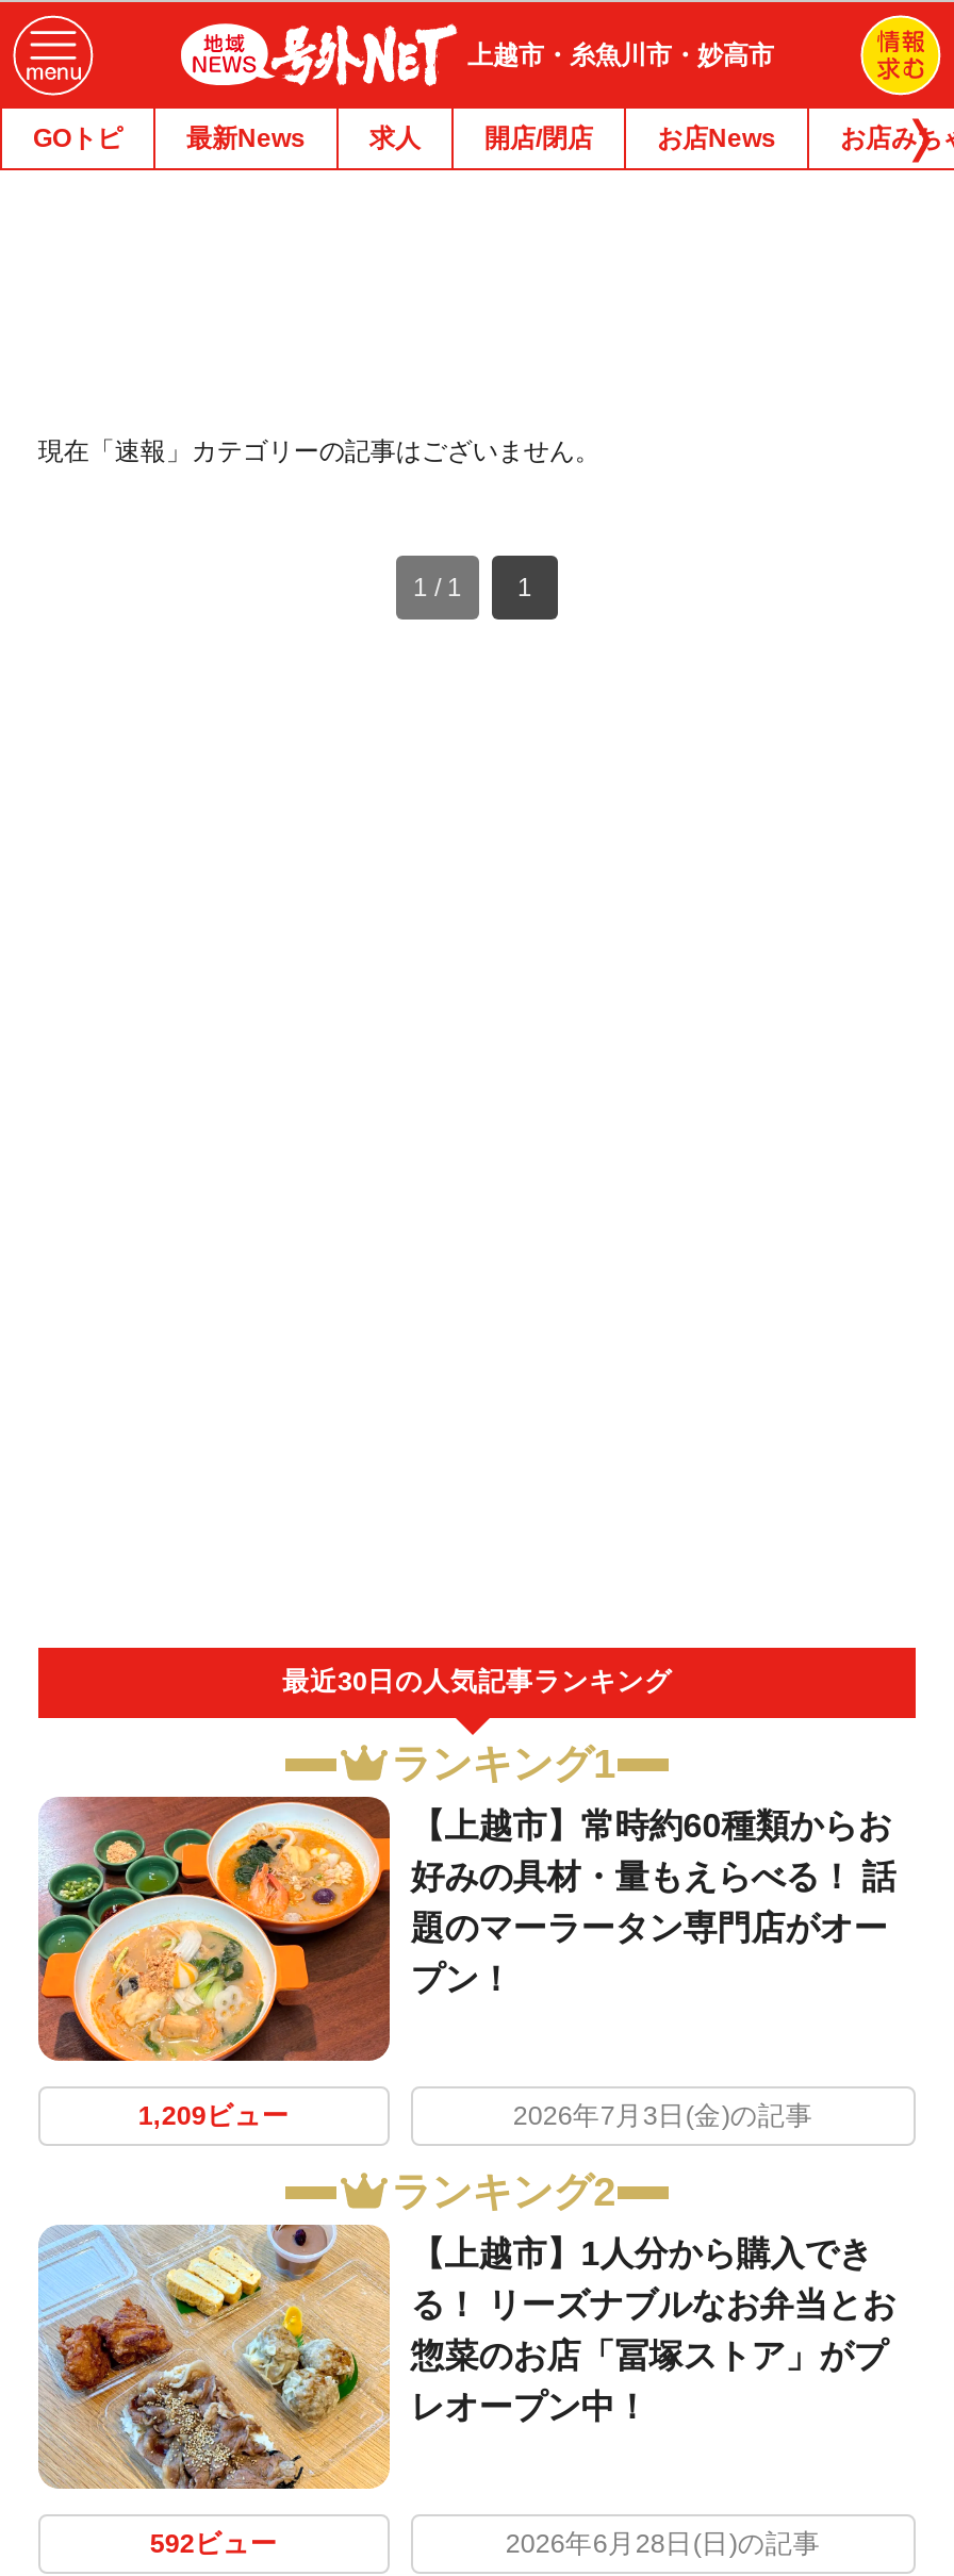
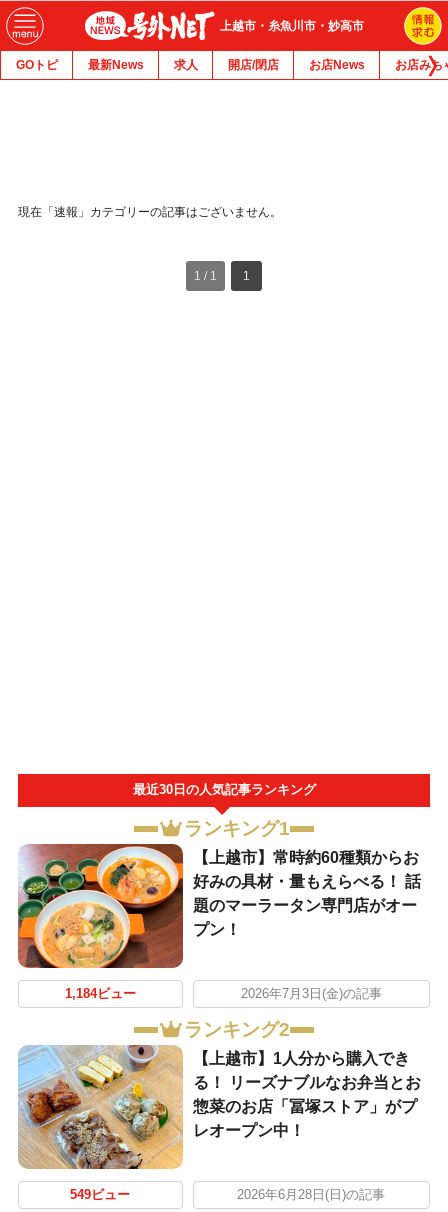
- 1,209ビュー
+ 1,184ビュー

- 592ビュー
+ 549ビュー
